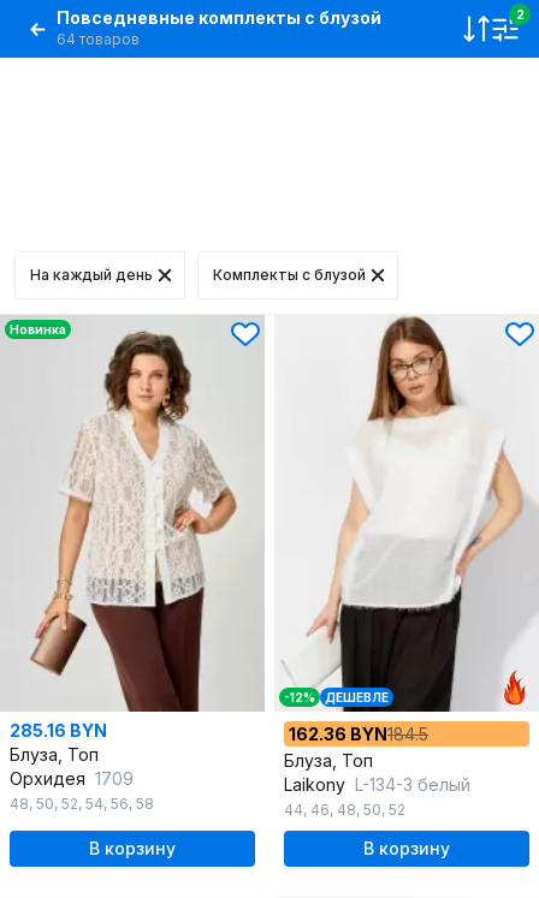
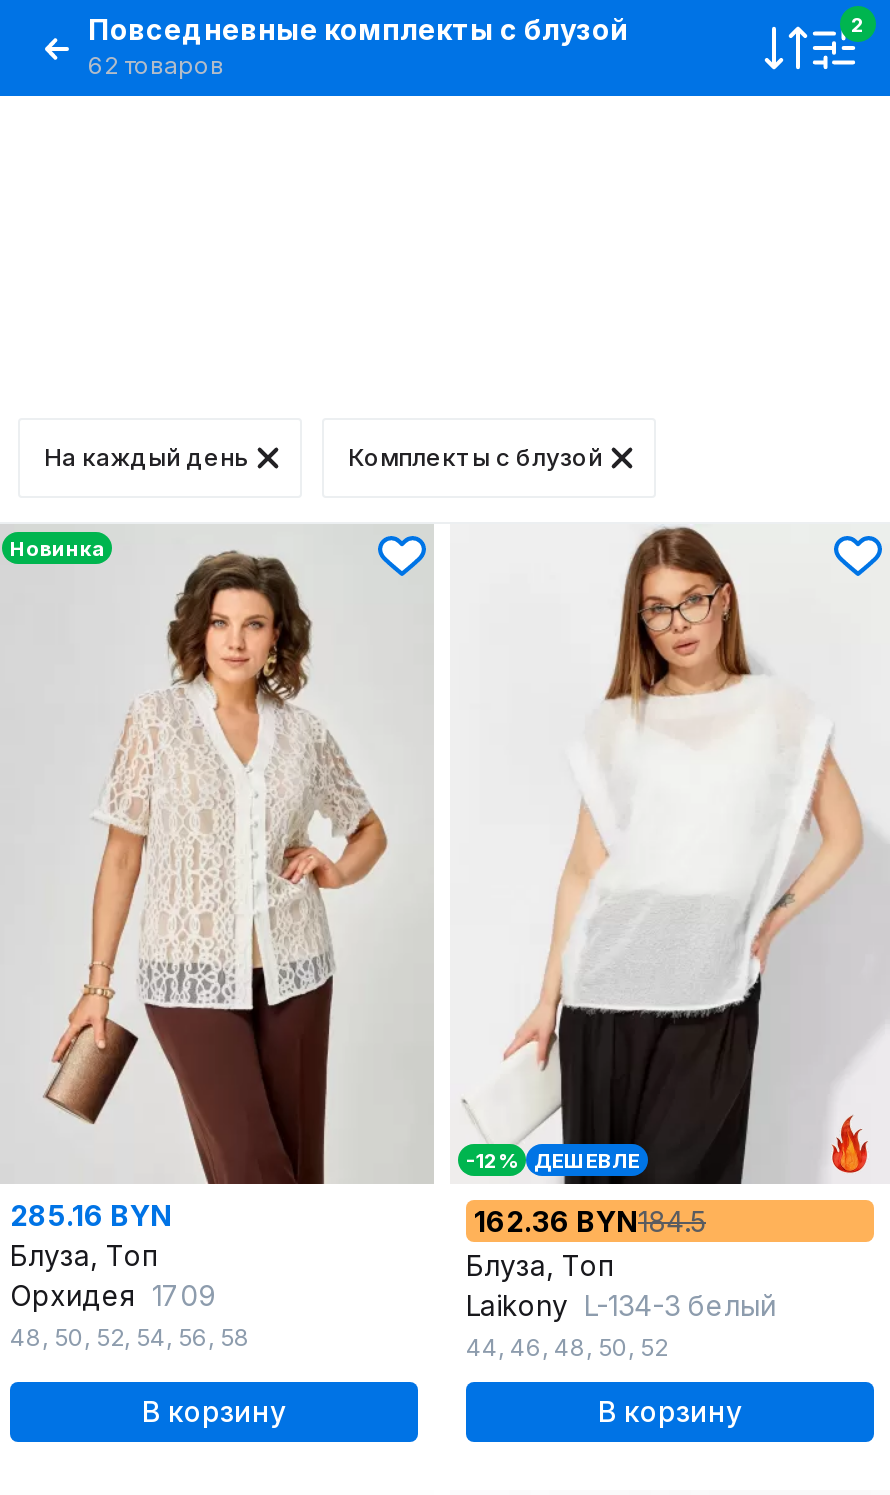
- 64 товаров
+ 62 товаров
